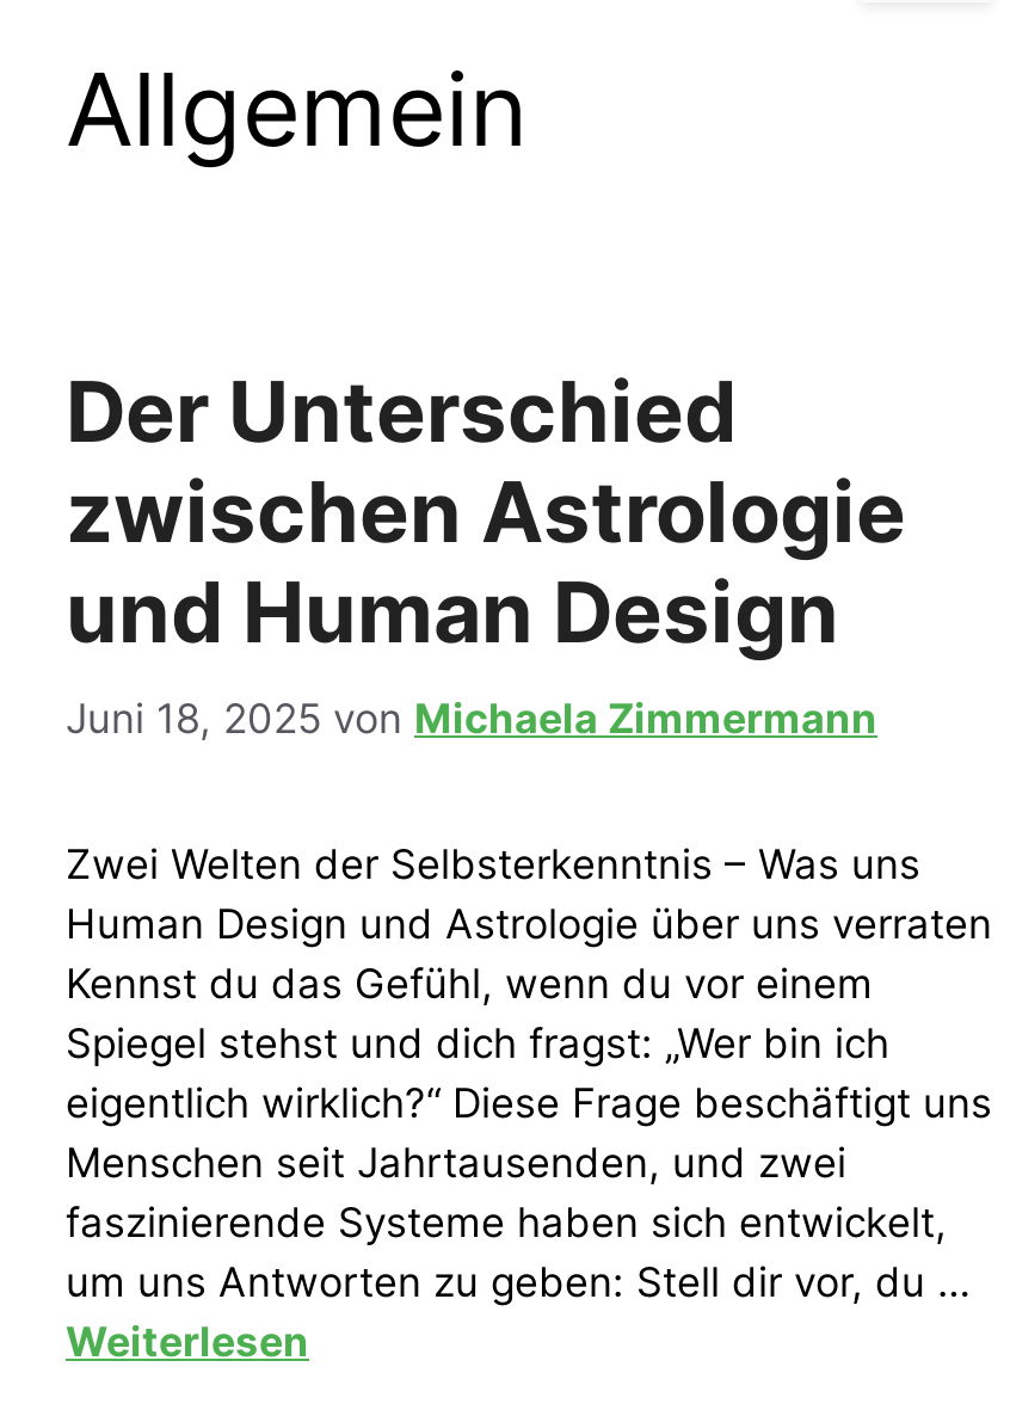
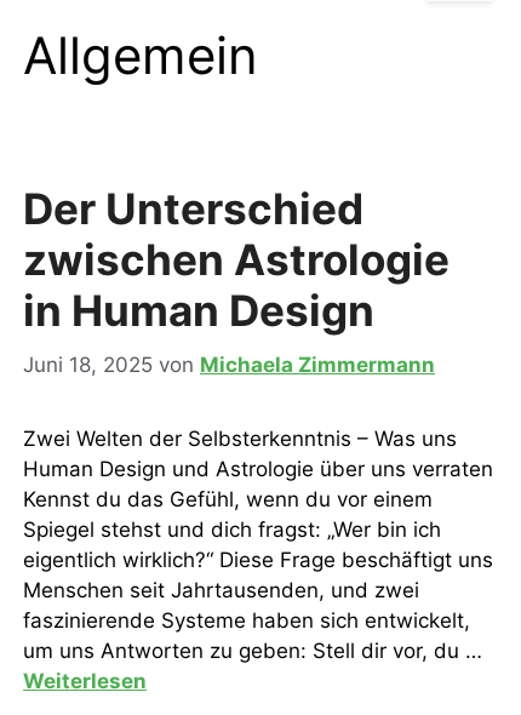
- und Human Design
+ in Human Design
